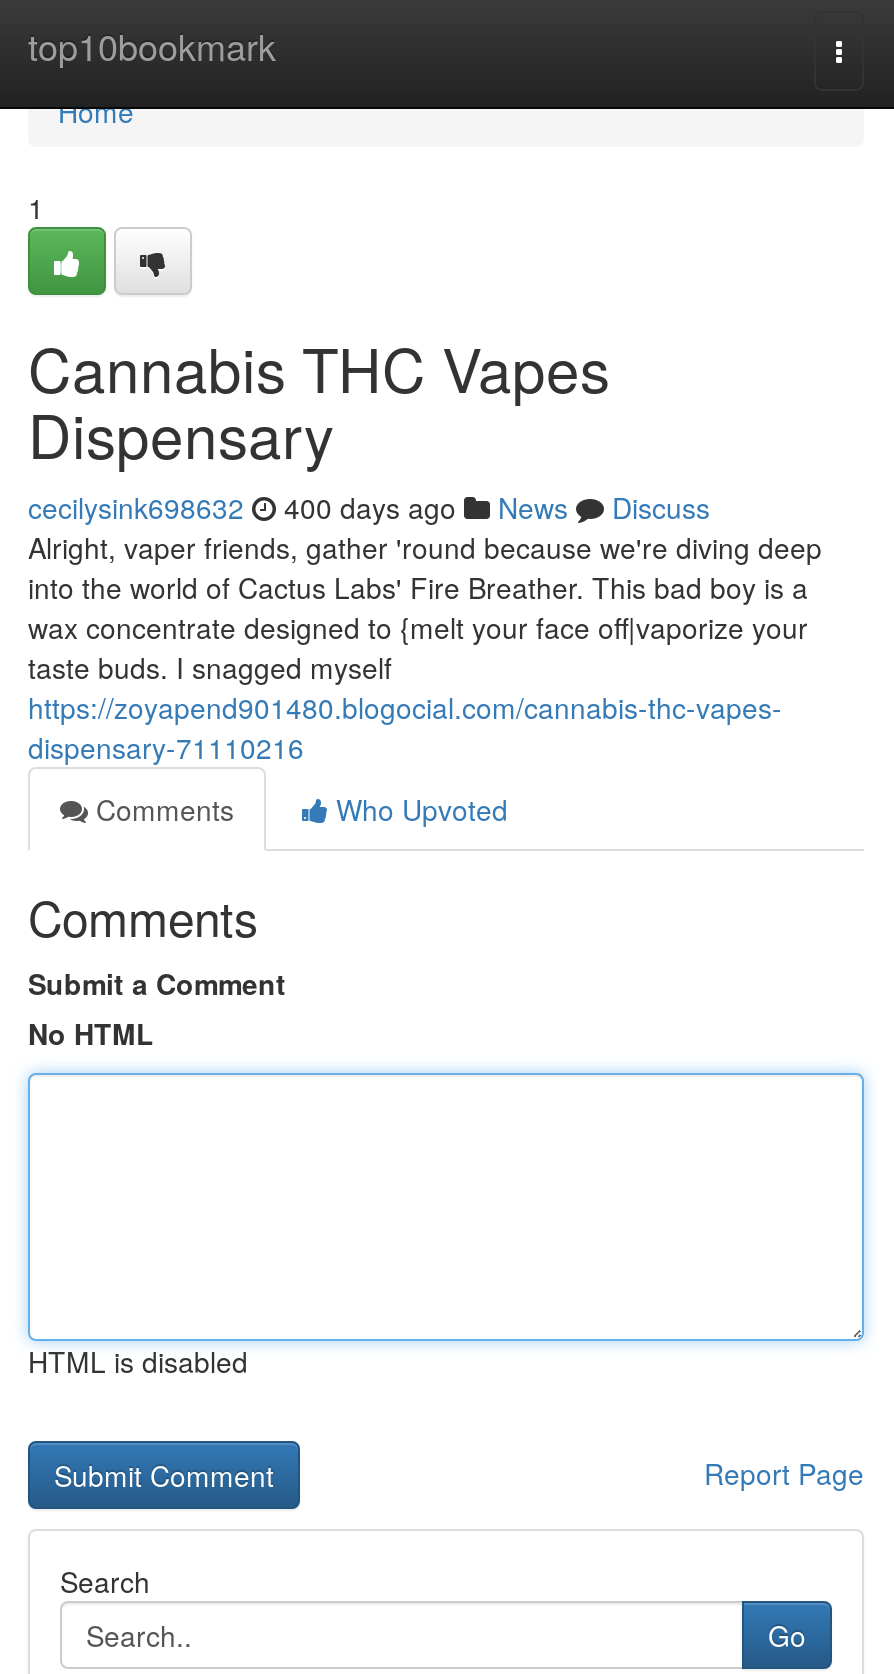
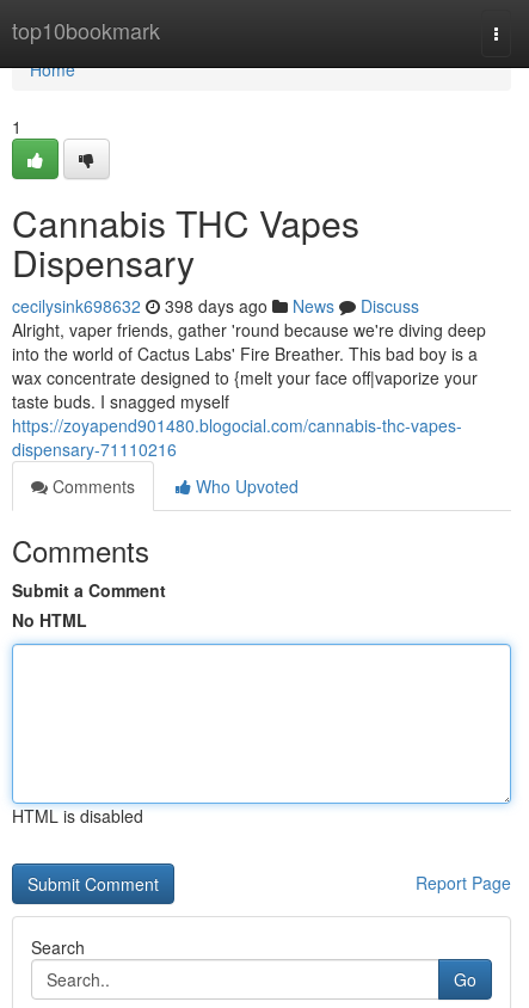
- cecilysink698632 400 days ago News Discuss
+ cecilysink698632 398 days ago News Discuss
